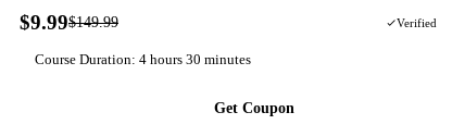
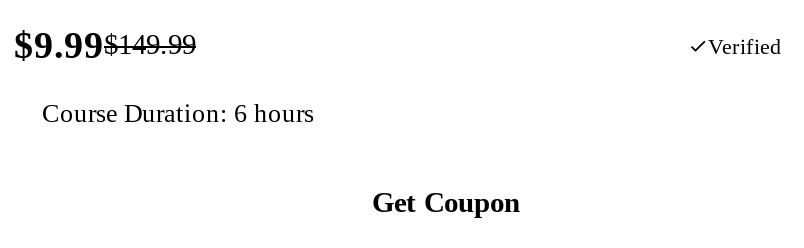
- Course Duration: 4 hours 30 minutes
+ Course Duration: 6 hours
